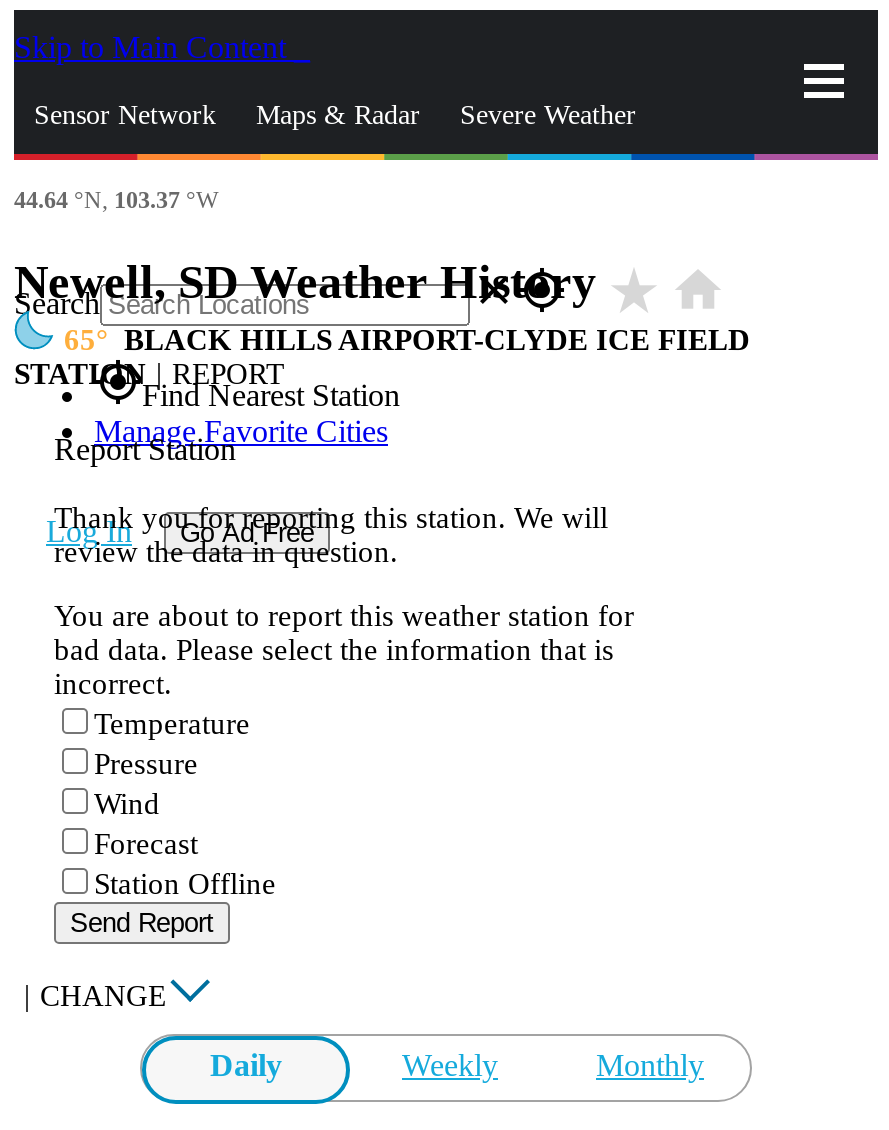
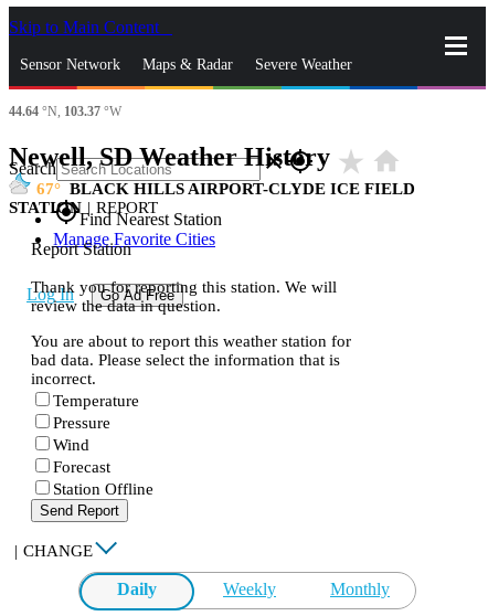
- 65 BLACK HILLS AIRPORT-CLYDE ICE FIELD
+ 67 BLACK HILLS AIRPORT-CLYDE ICE FIELD
